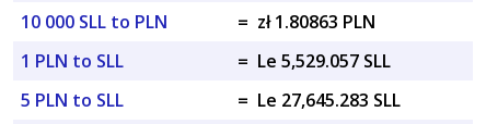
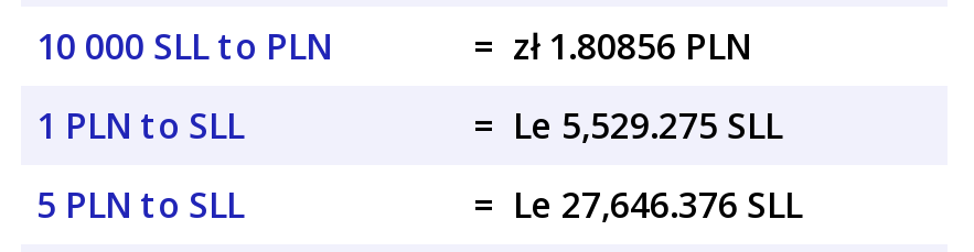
- = zł 1.80863 PLN
+ = zł 1.80856 PLN

- = Le 5,529.057 SLL
+ = Le 5,529.275 SLL

- = Le 27,645.283 SLL
+ = Le 27,646.376 SLL
